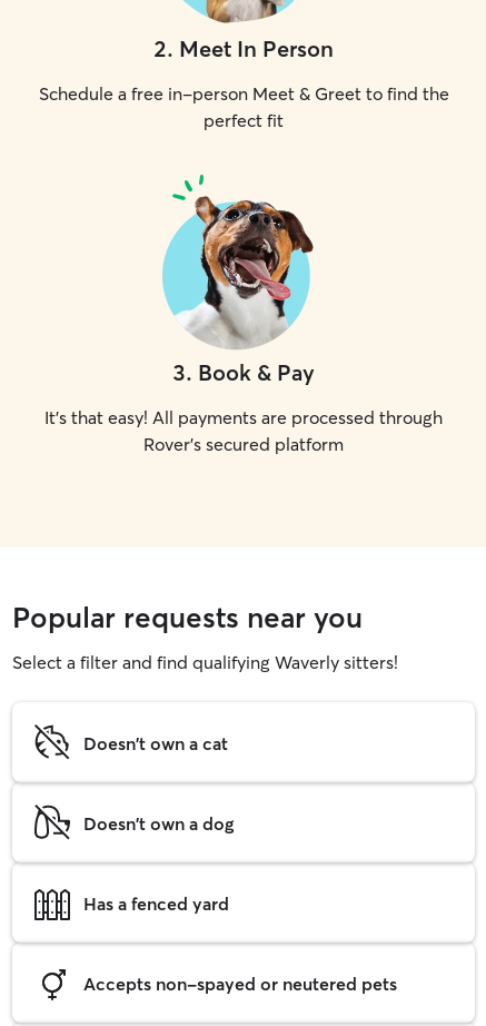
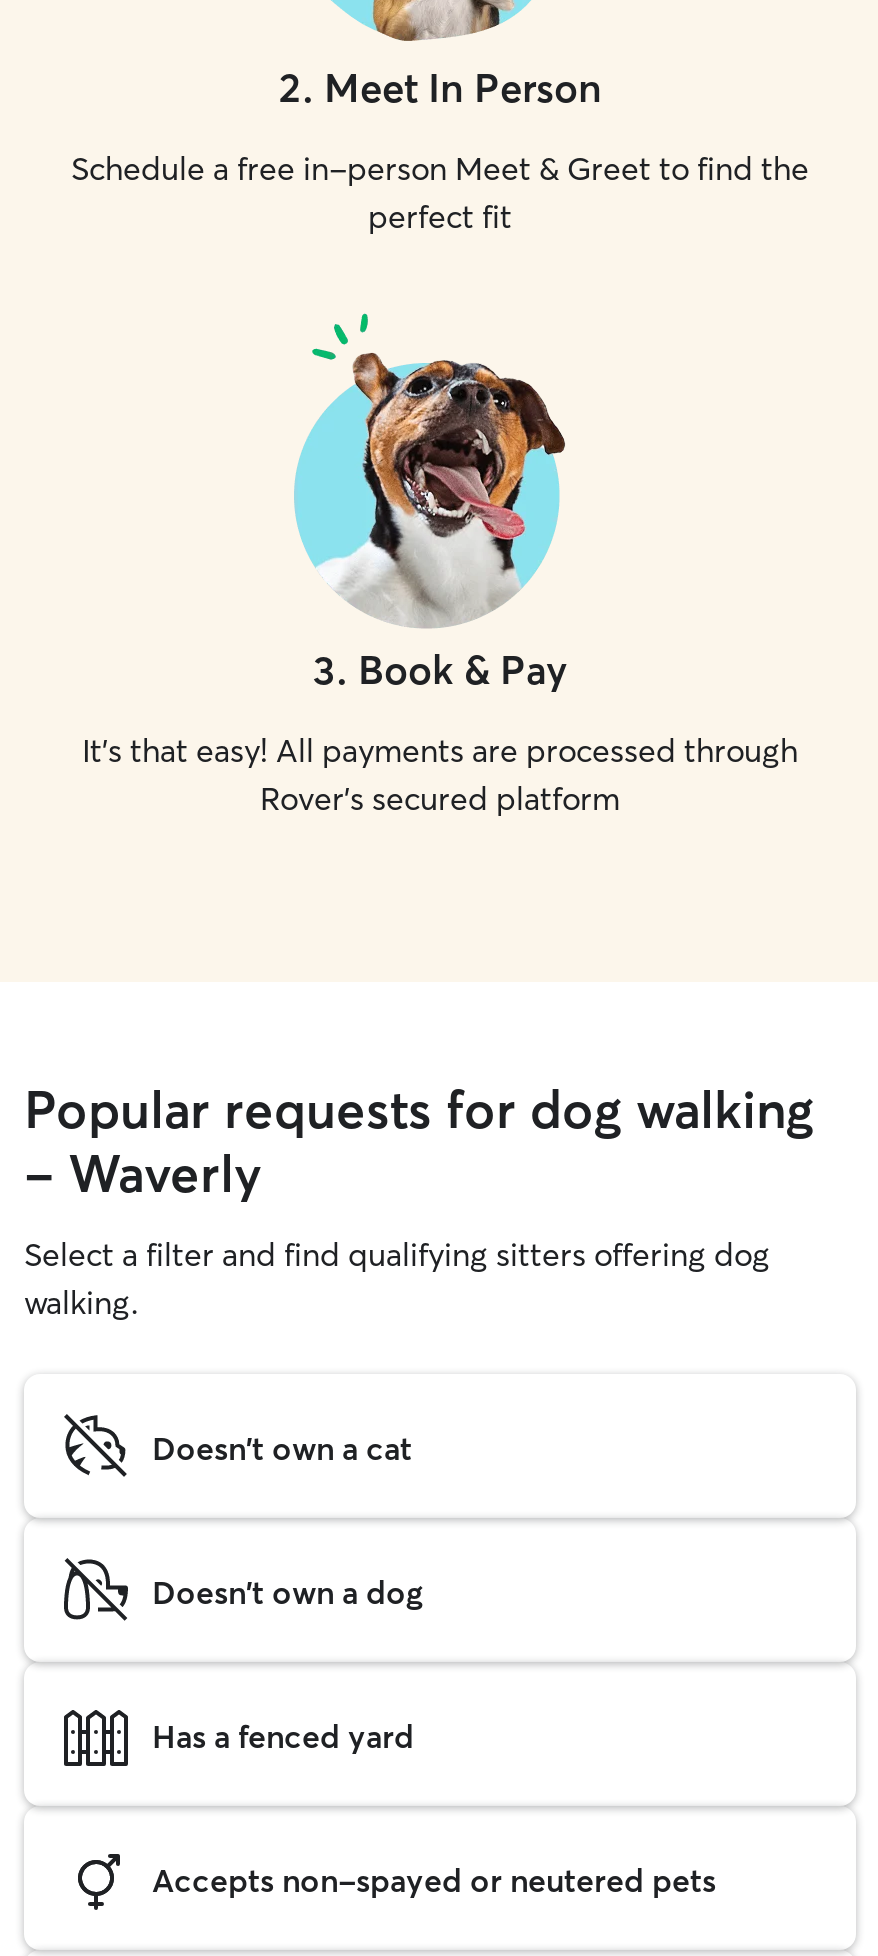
- Popular requests near you
- Select a filter and find qualifying Waverly sitters!
+ Popular requests for dog walking
+ - Waverly
+ Select a filter and find qualifying sitters offering dog
+ walking.
